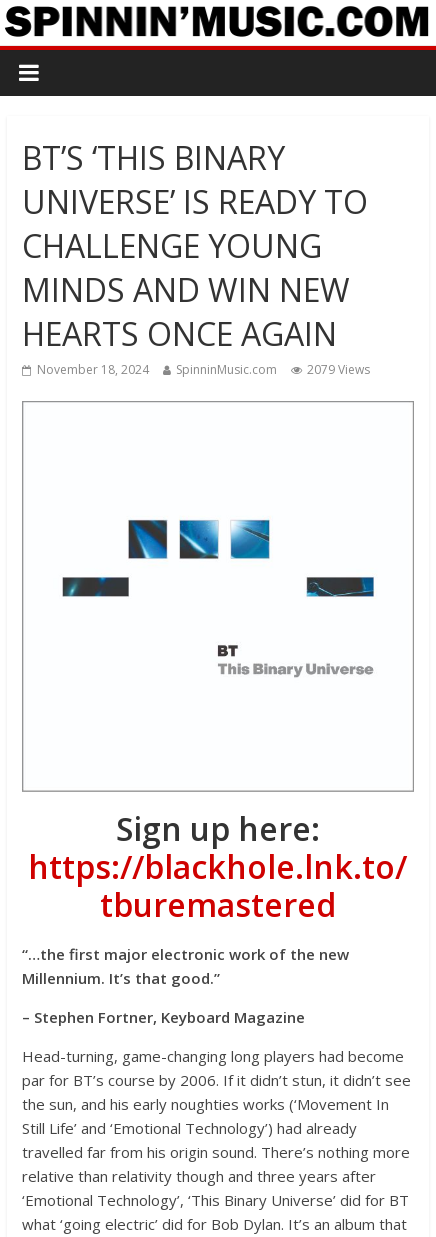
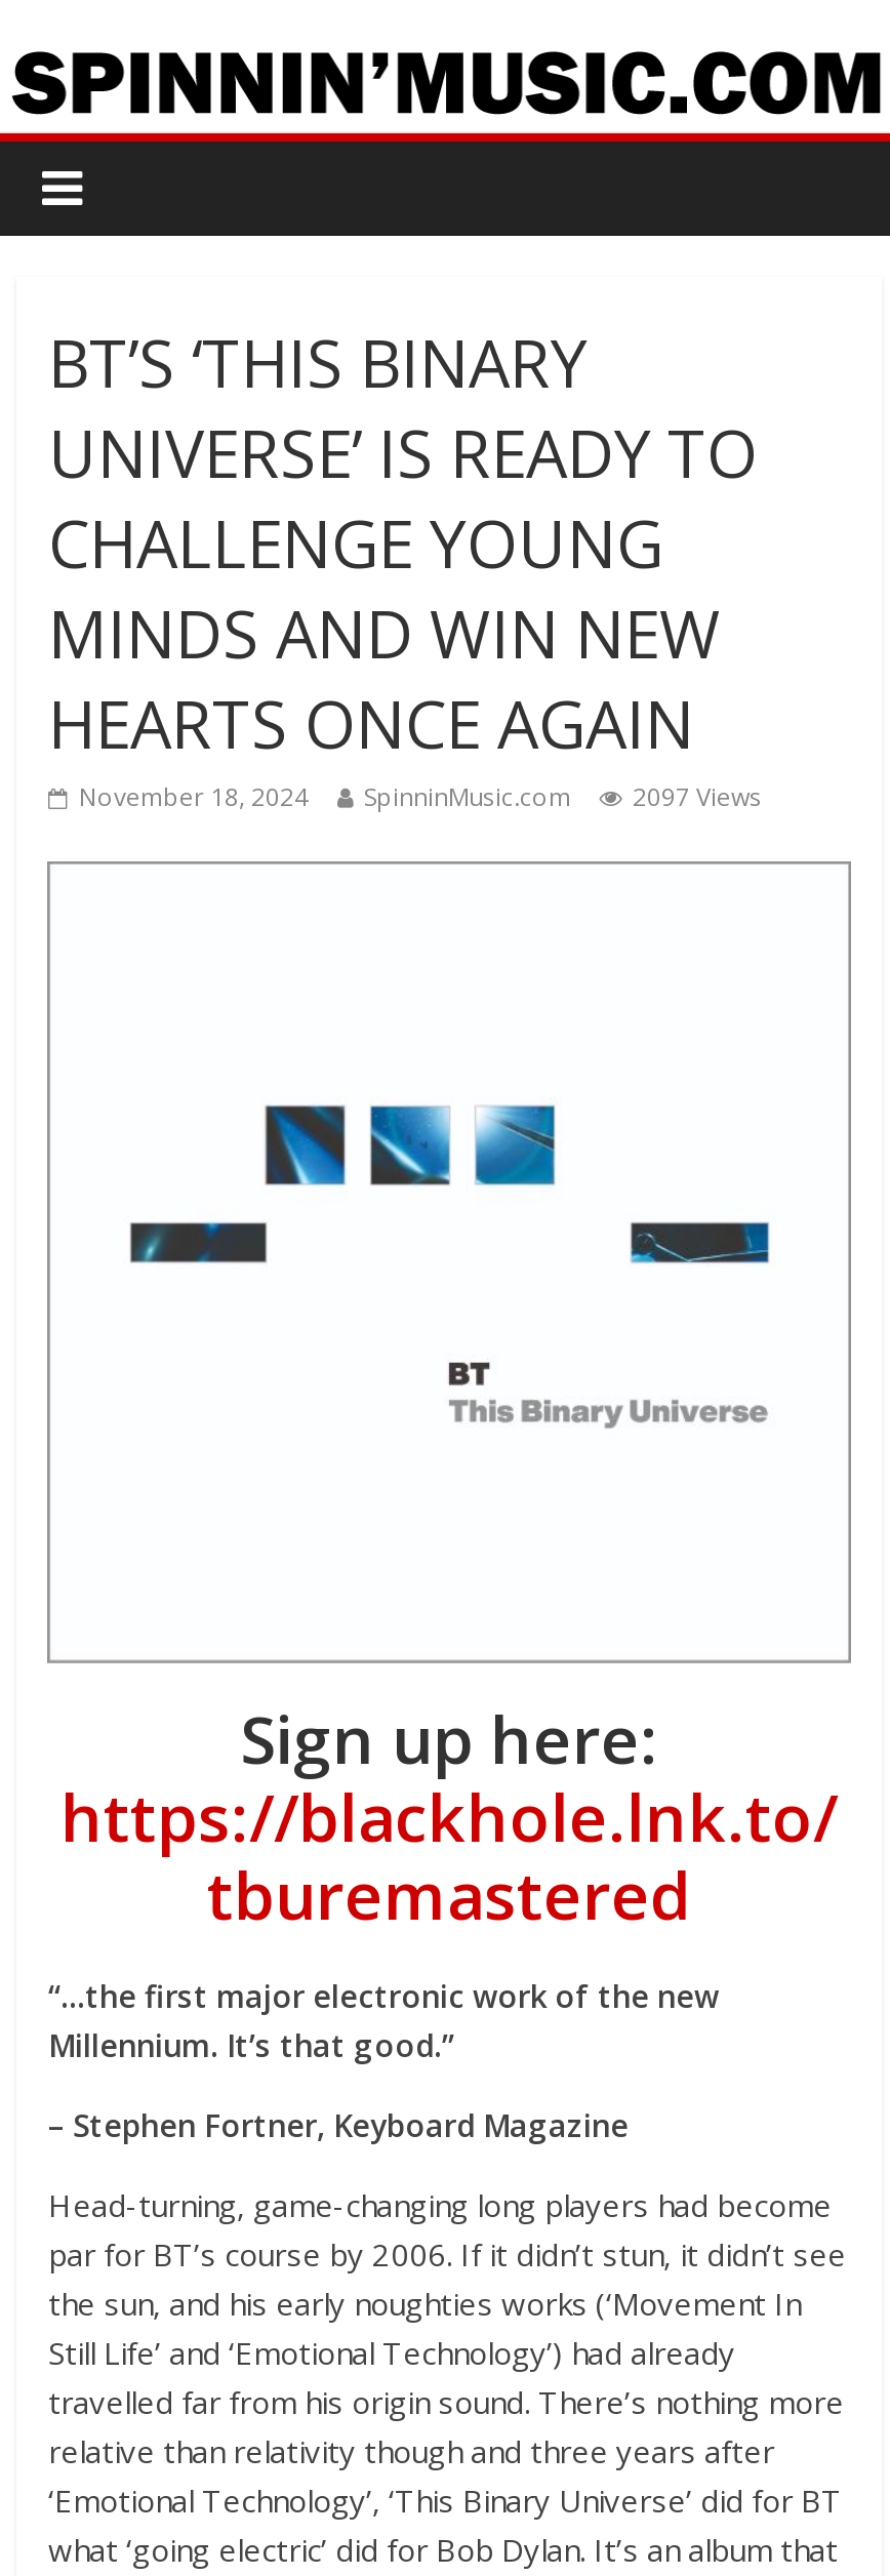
- November 18, 2024 SpinninMusic.com 2079 Views
+ November 18, 2024 SpinninMusic.com 2097 Views
